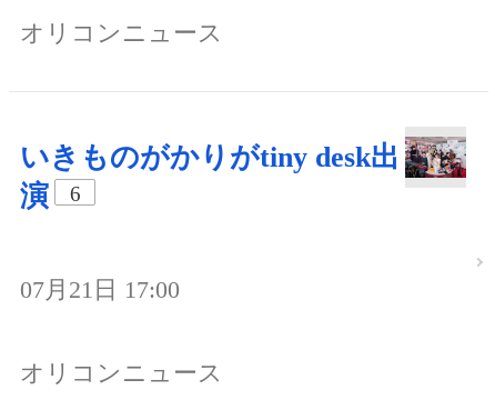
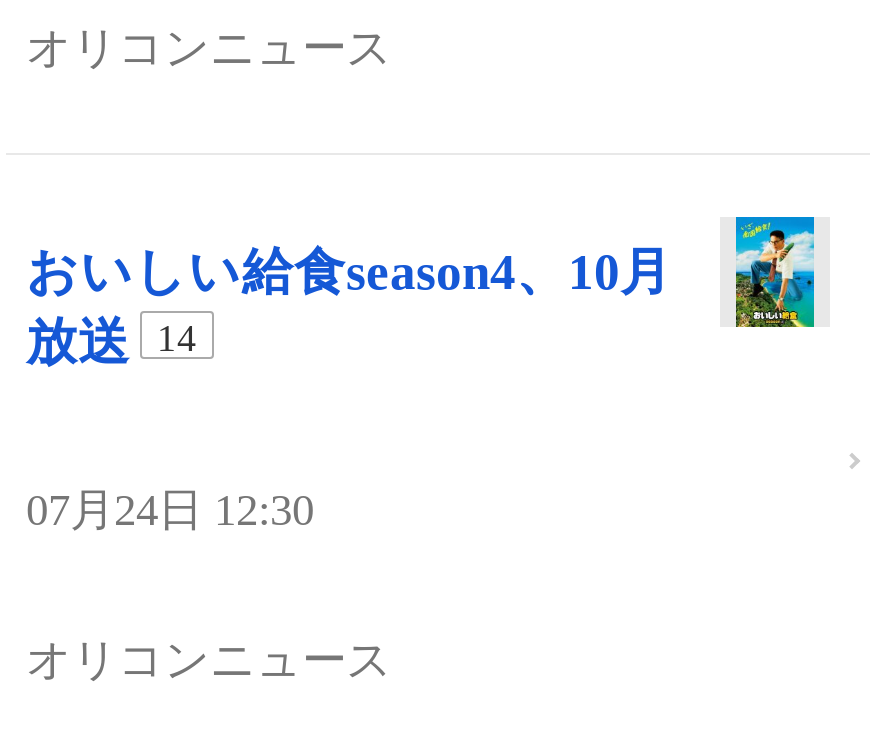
- [image]
- いきものがかりがtiny desk出
- 演
- 6
+ [image]
+ おいしい給食season4、10月
+ 放送
+ 14

- 07月21日 17:00
+ 07月24日 12:30
